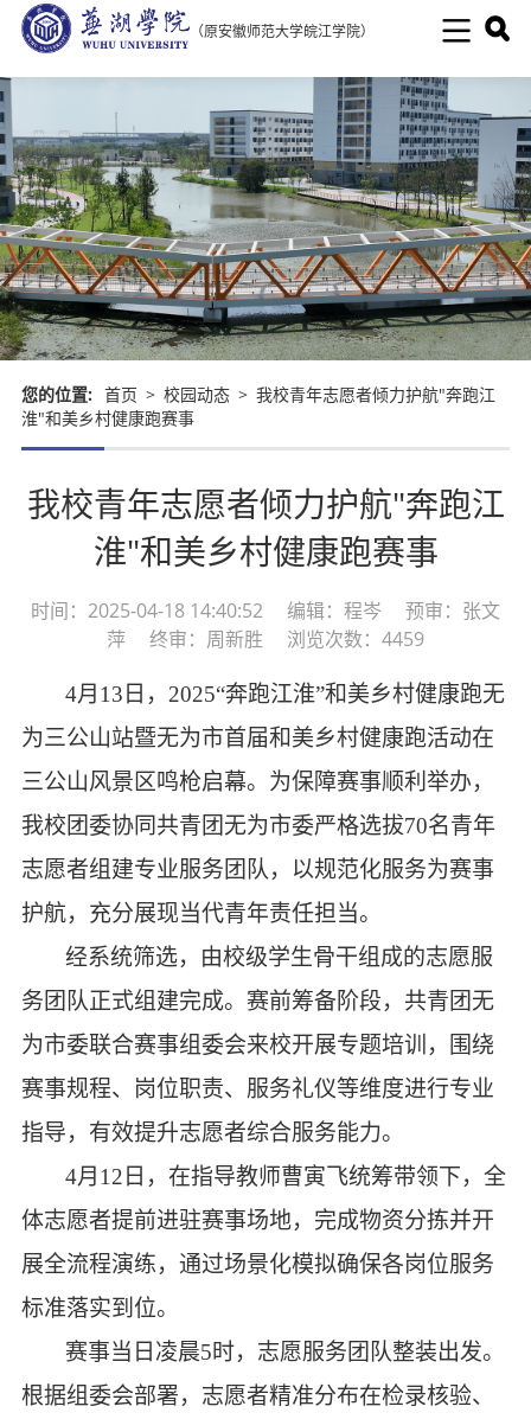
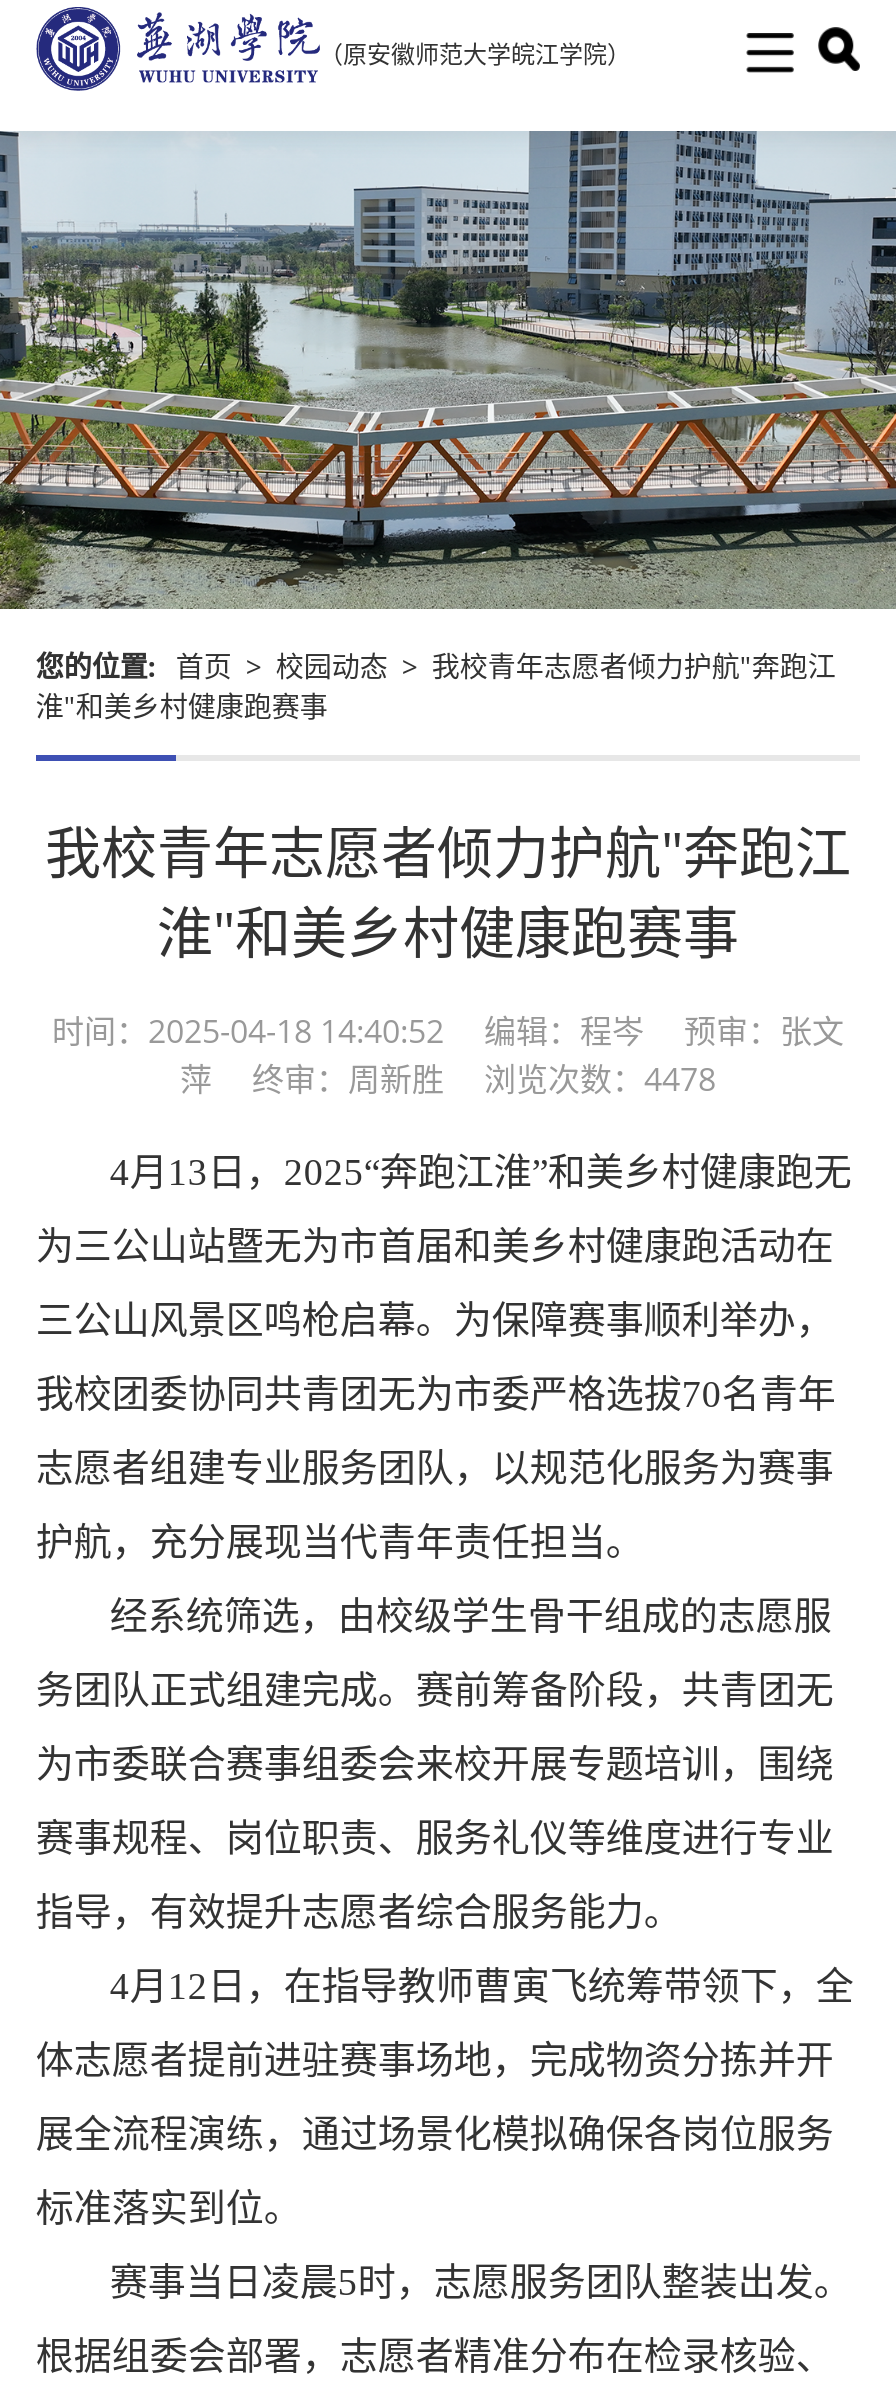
- 萍 终审：周新胜 浏览次数：4459
+ 萍 终审：周新胜 浏览次数：4478
